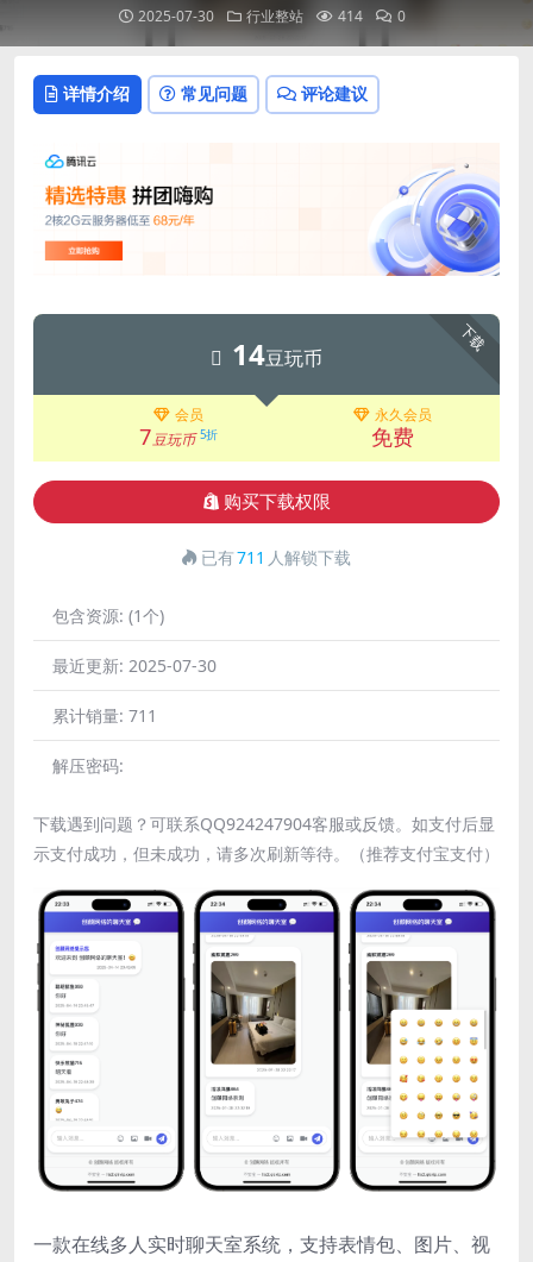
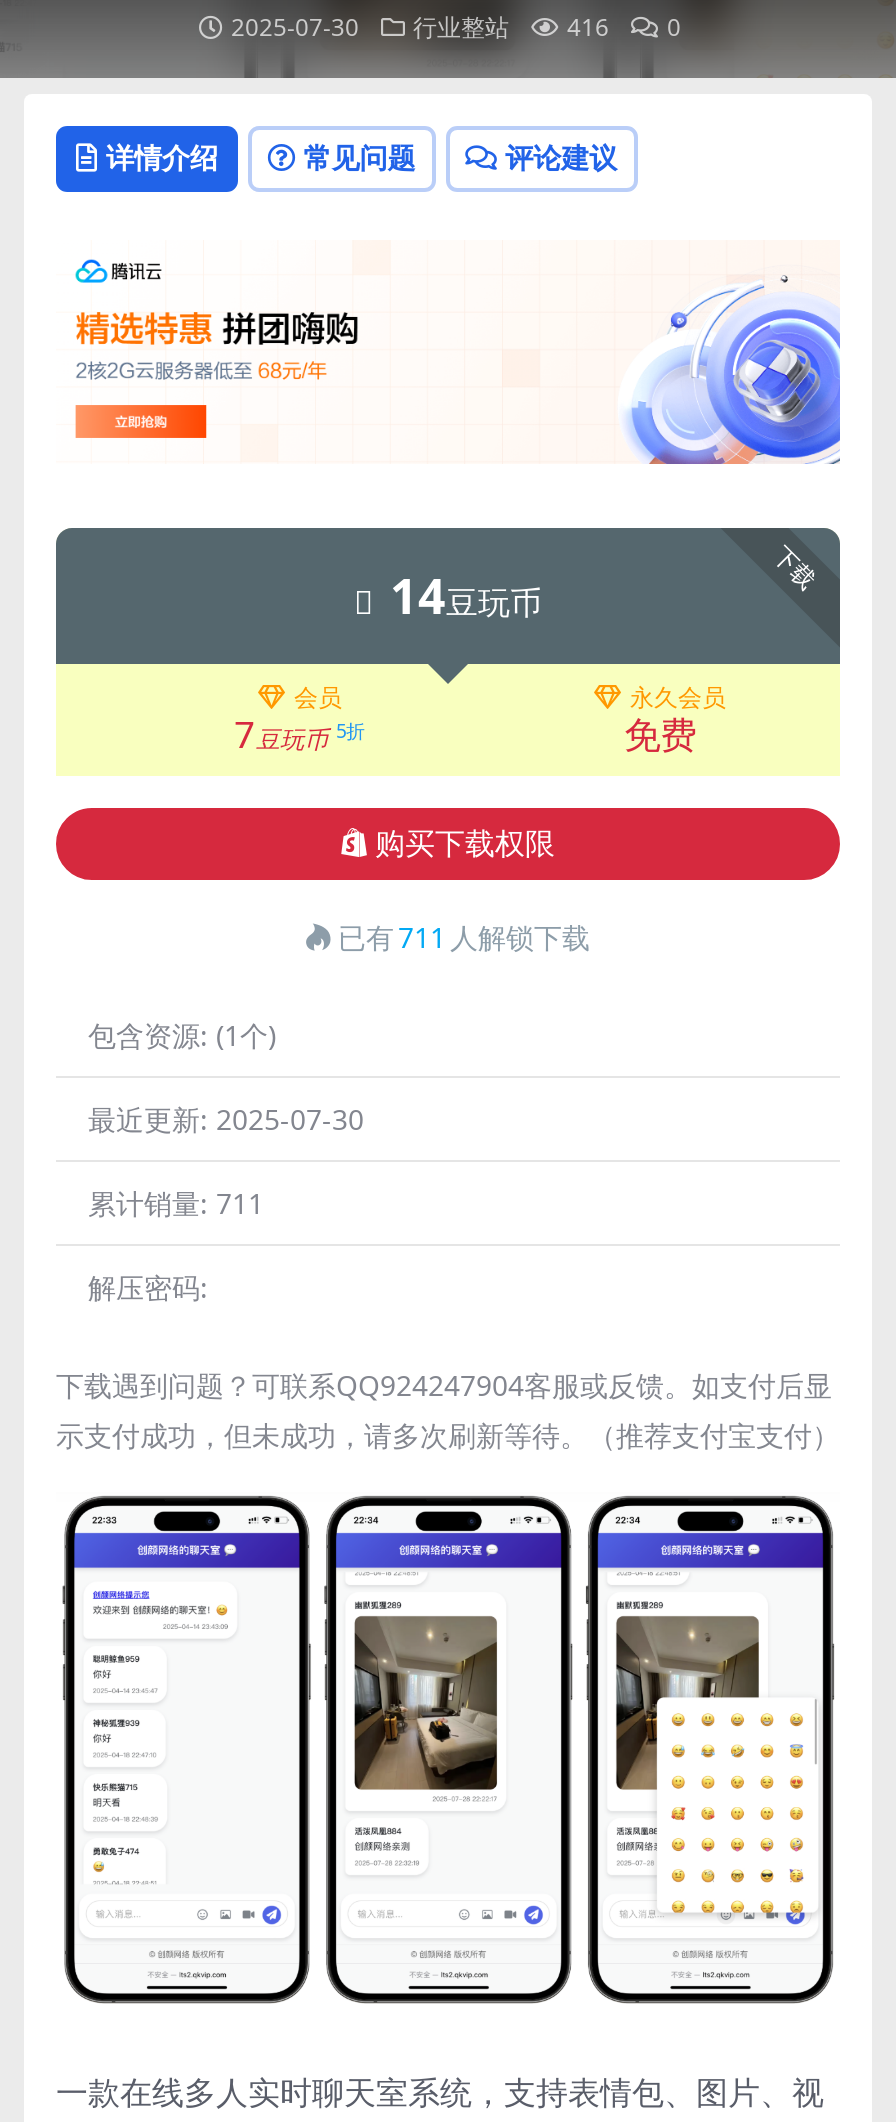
- 2025-07-30 行业整站 414 0
+ 2025-07-30 行业整站 416 0
